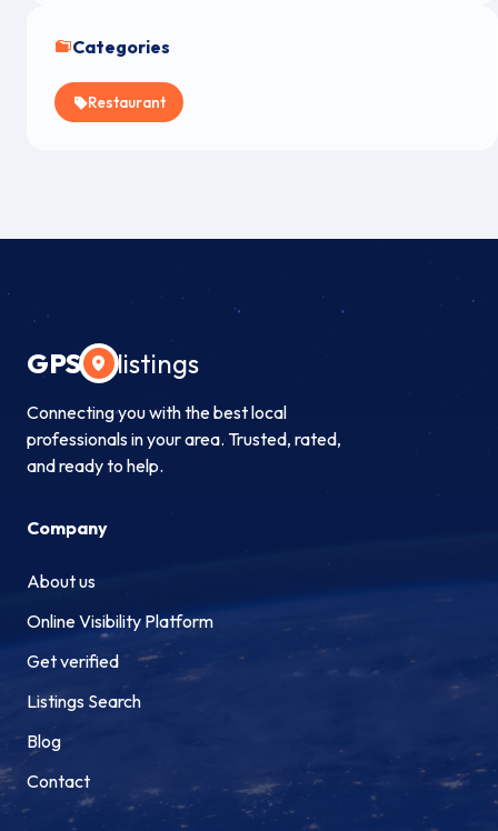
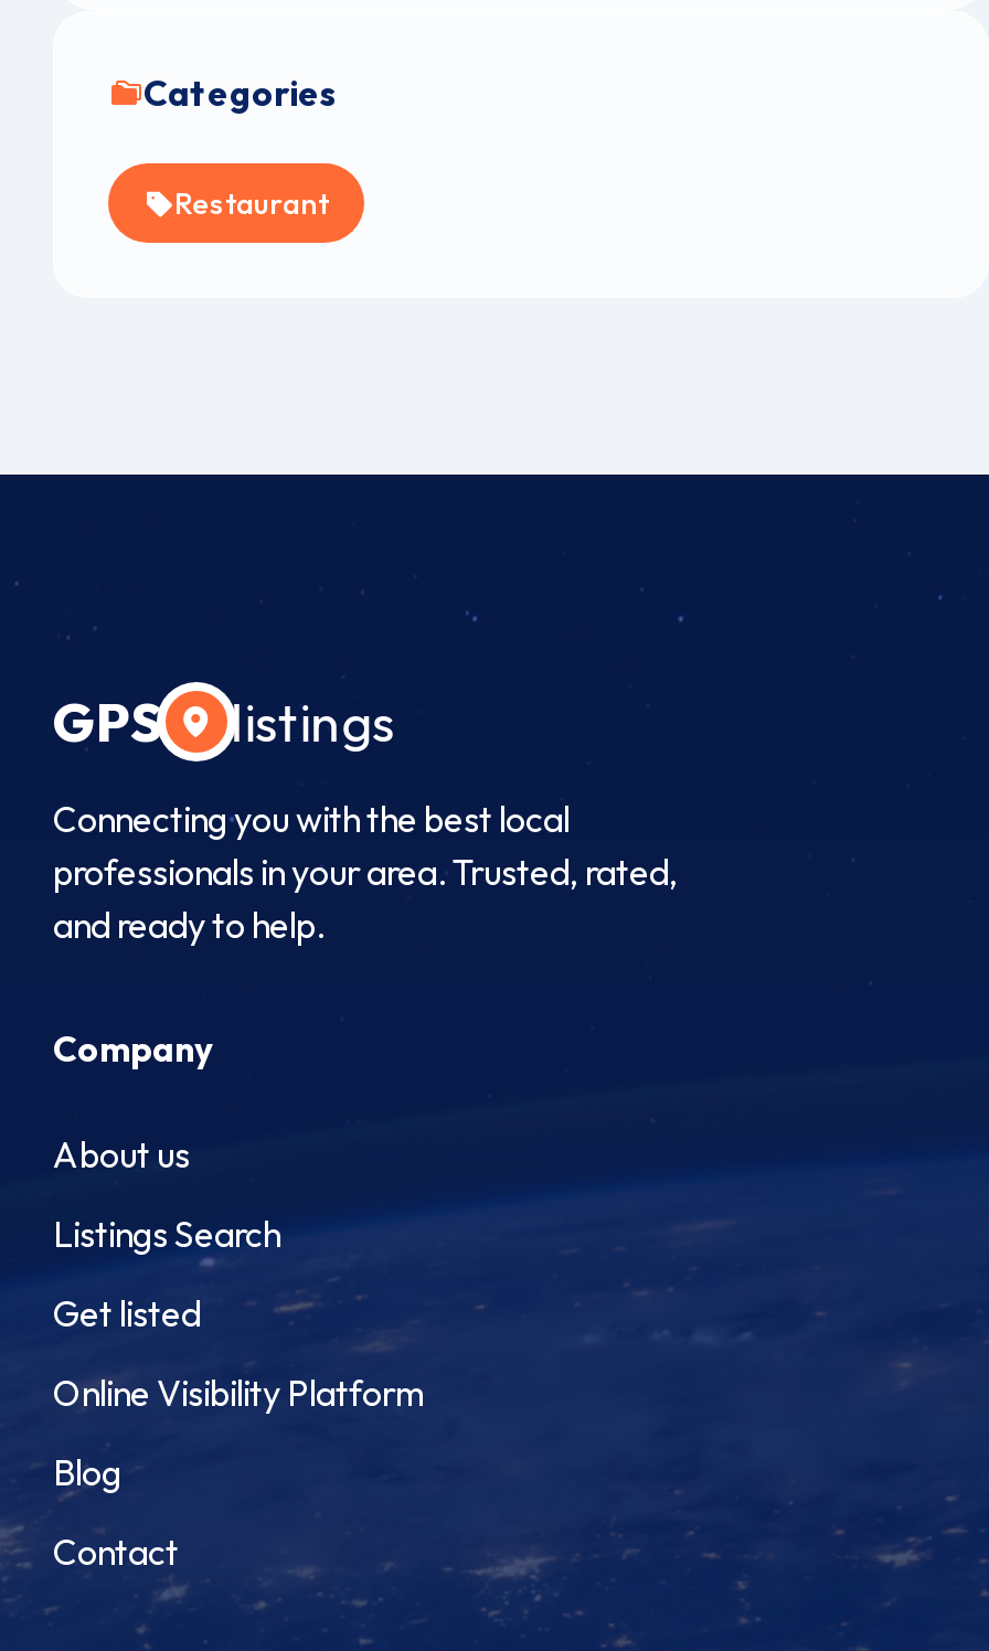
+ Get listed

moved down: Online Visibility Platform

- Get verified

moved up: Listings Search
